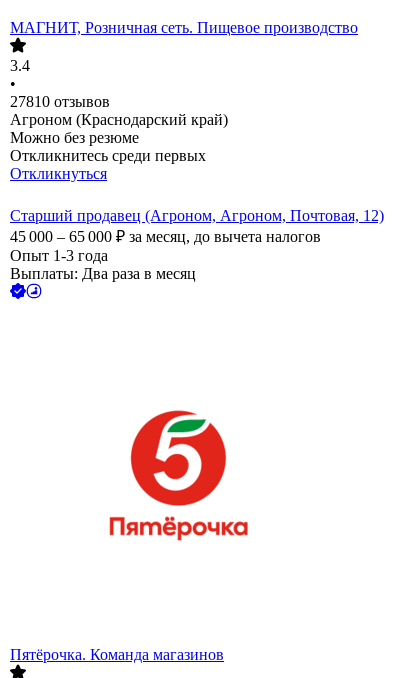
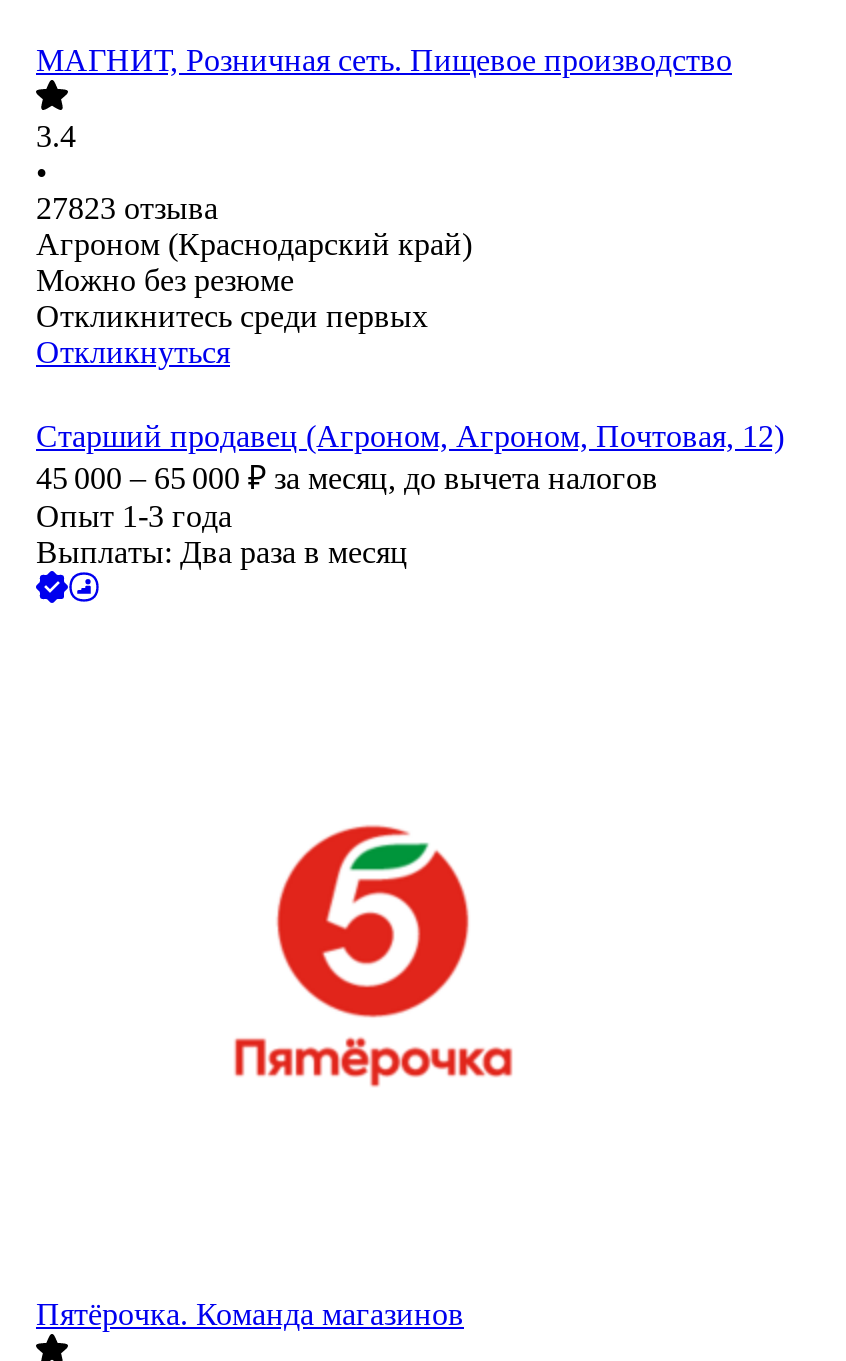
- 27810 отзывов
+ 27823 отзыва
